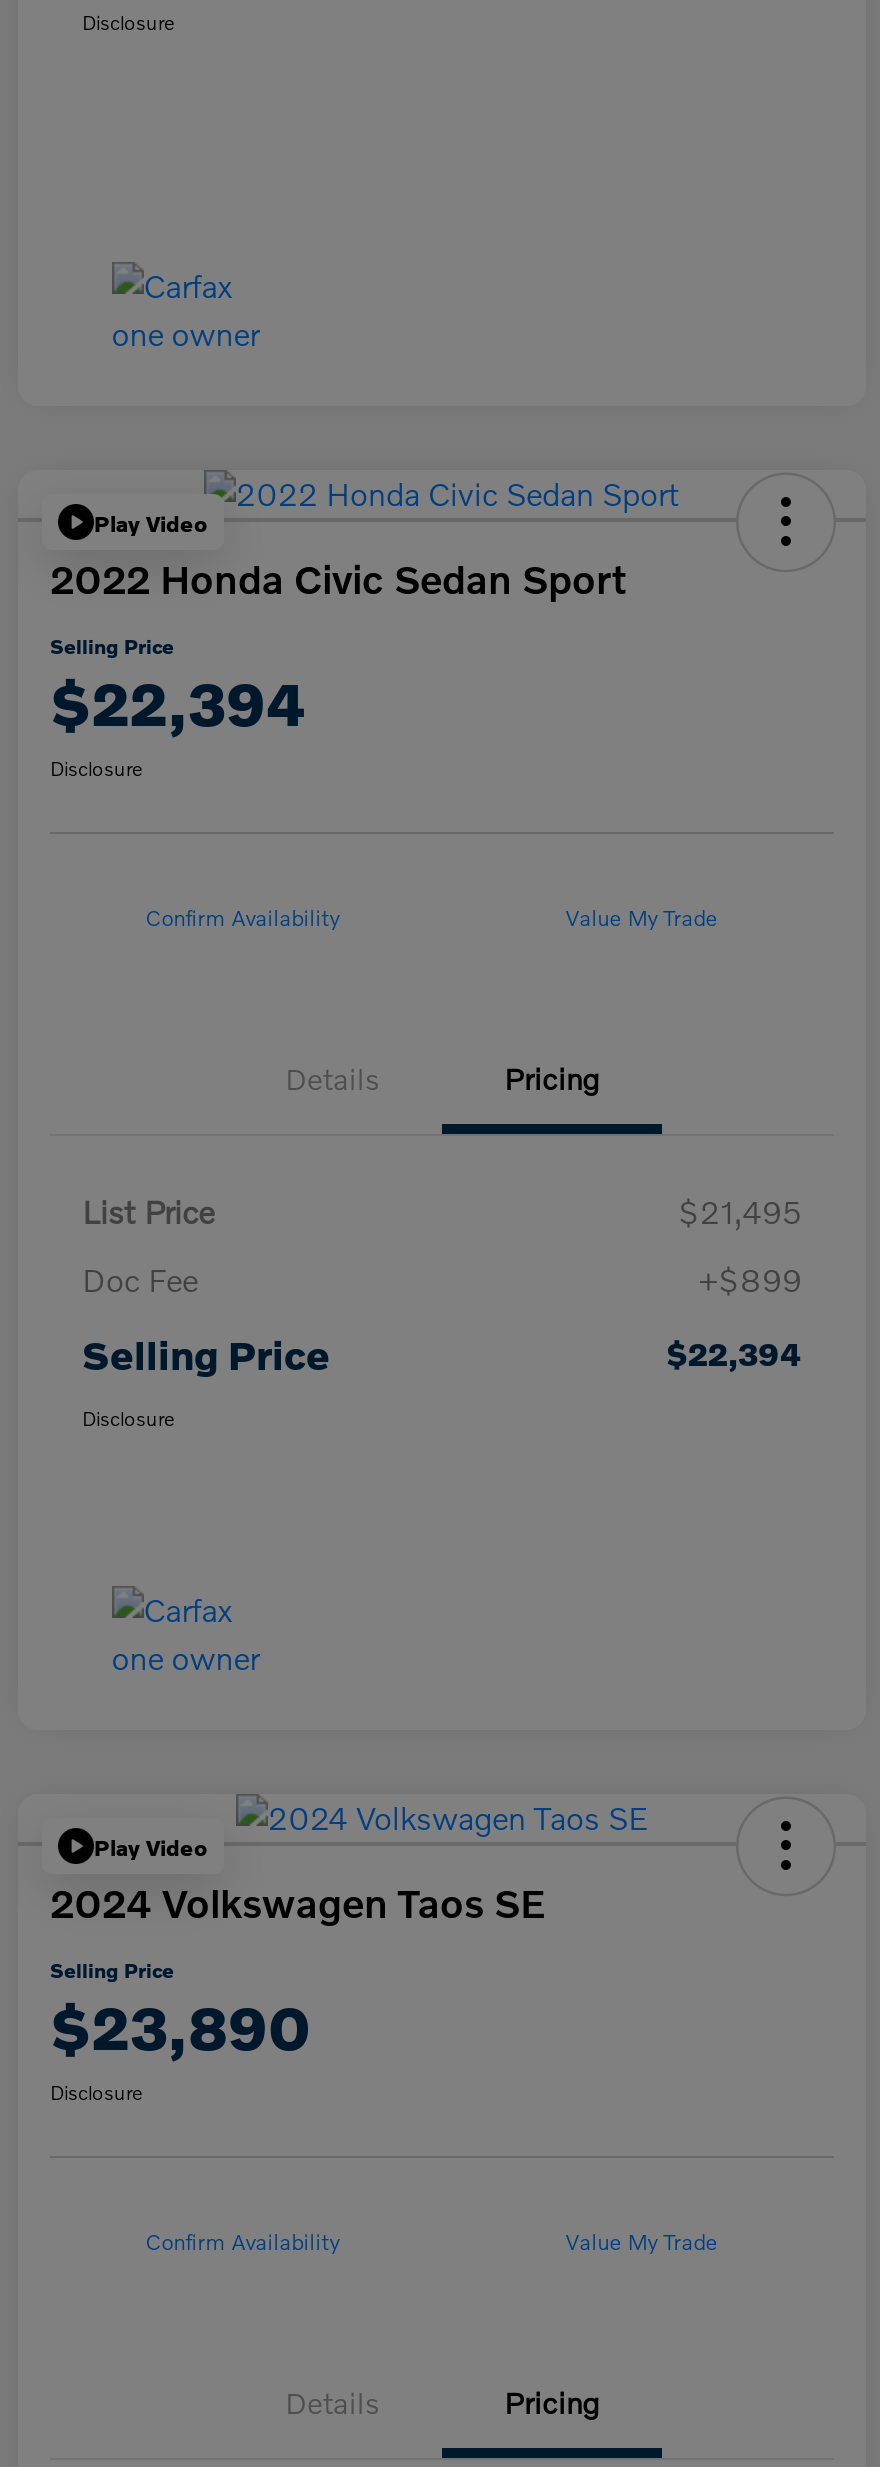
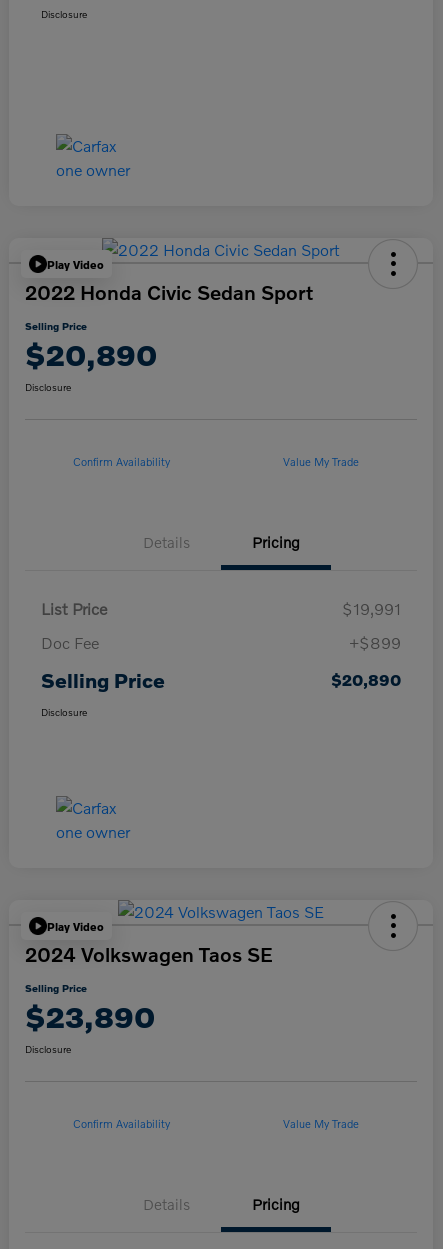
- $22,394
+ $20,890

- $21,495
+ $19,991

- $22,394
+ $20,890
